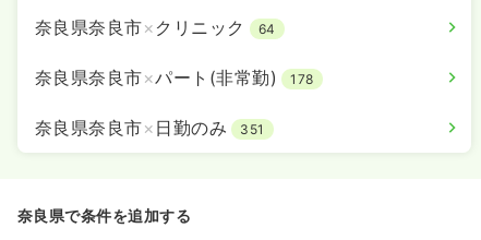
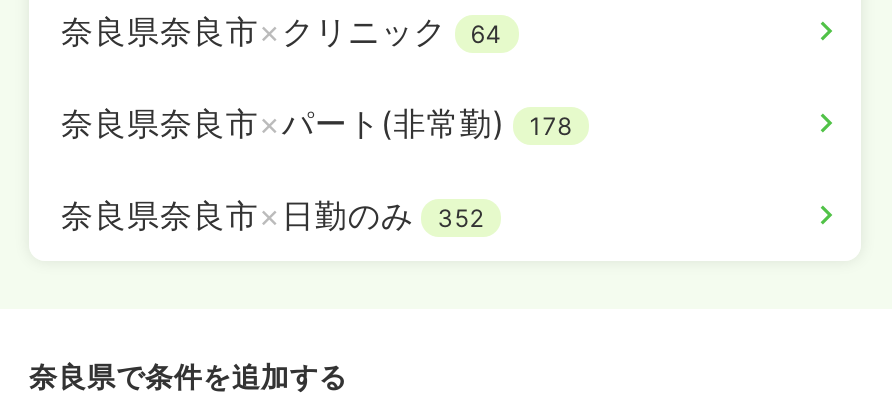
- 奈良県奈良市×日勤のみ 351
+ 奈良県奈良市×日勤のみ 352
